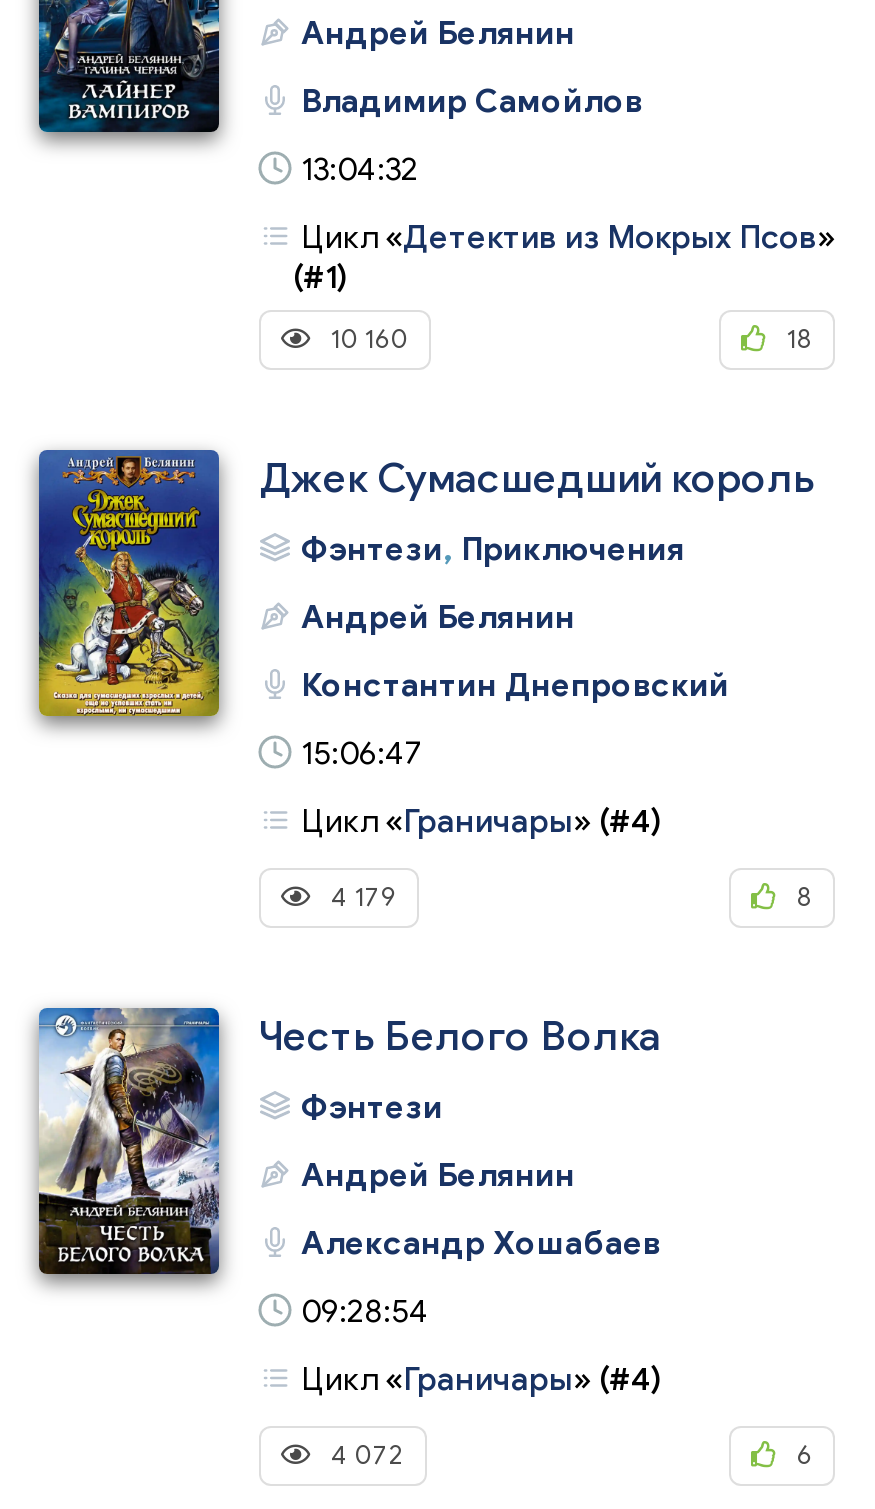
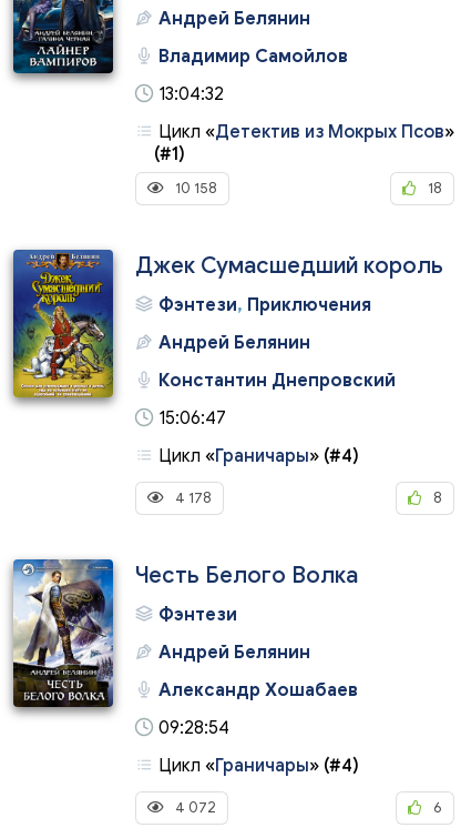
- 10 160
+ 10 158

- 4 179
+ 4 178
